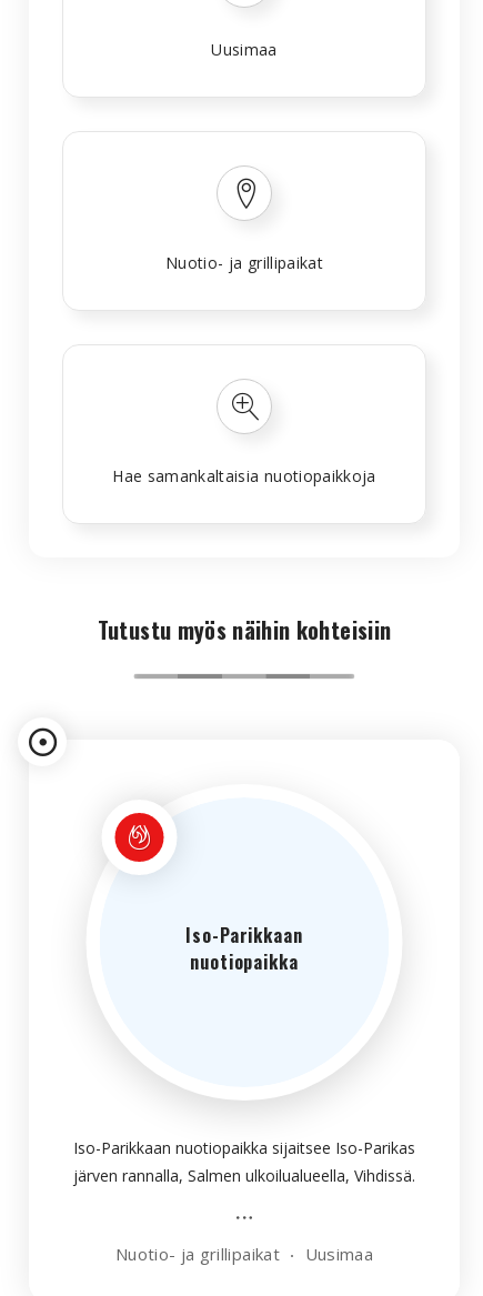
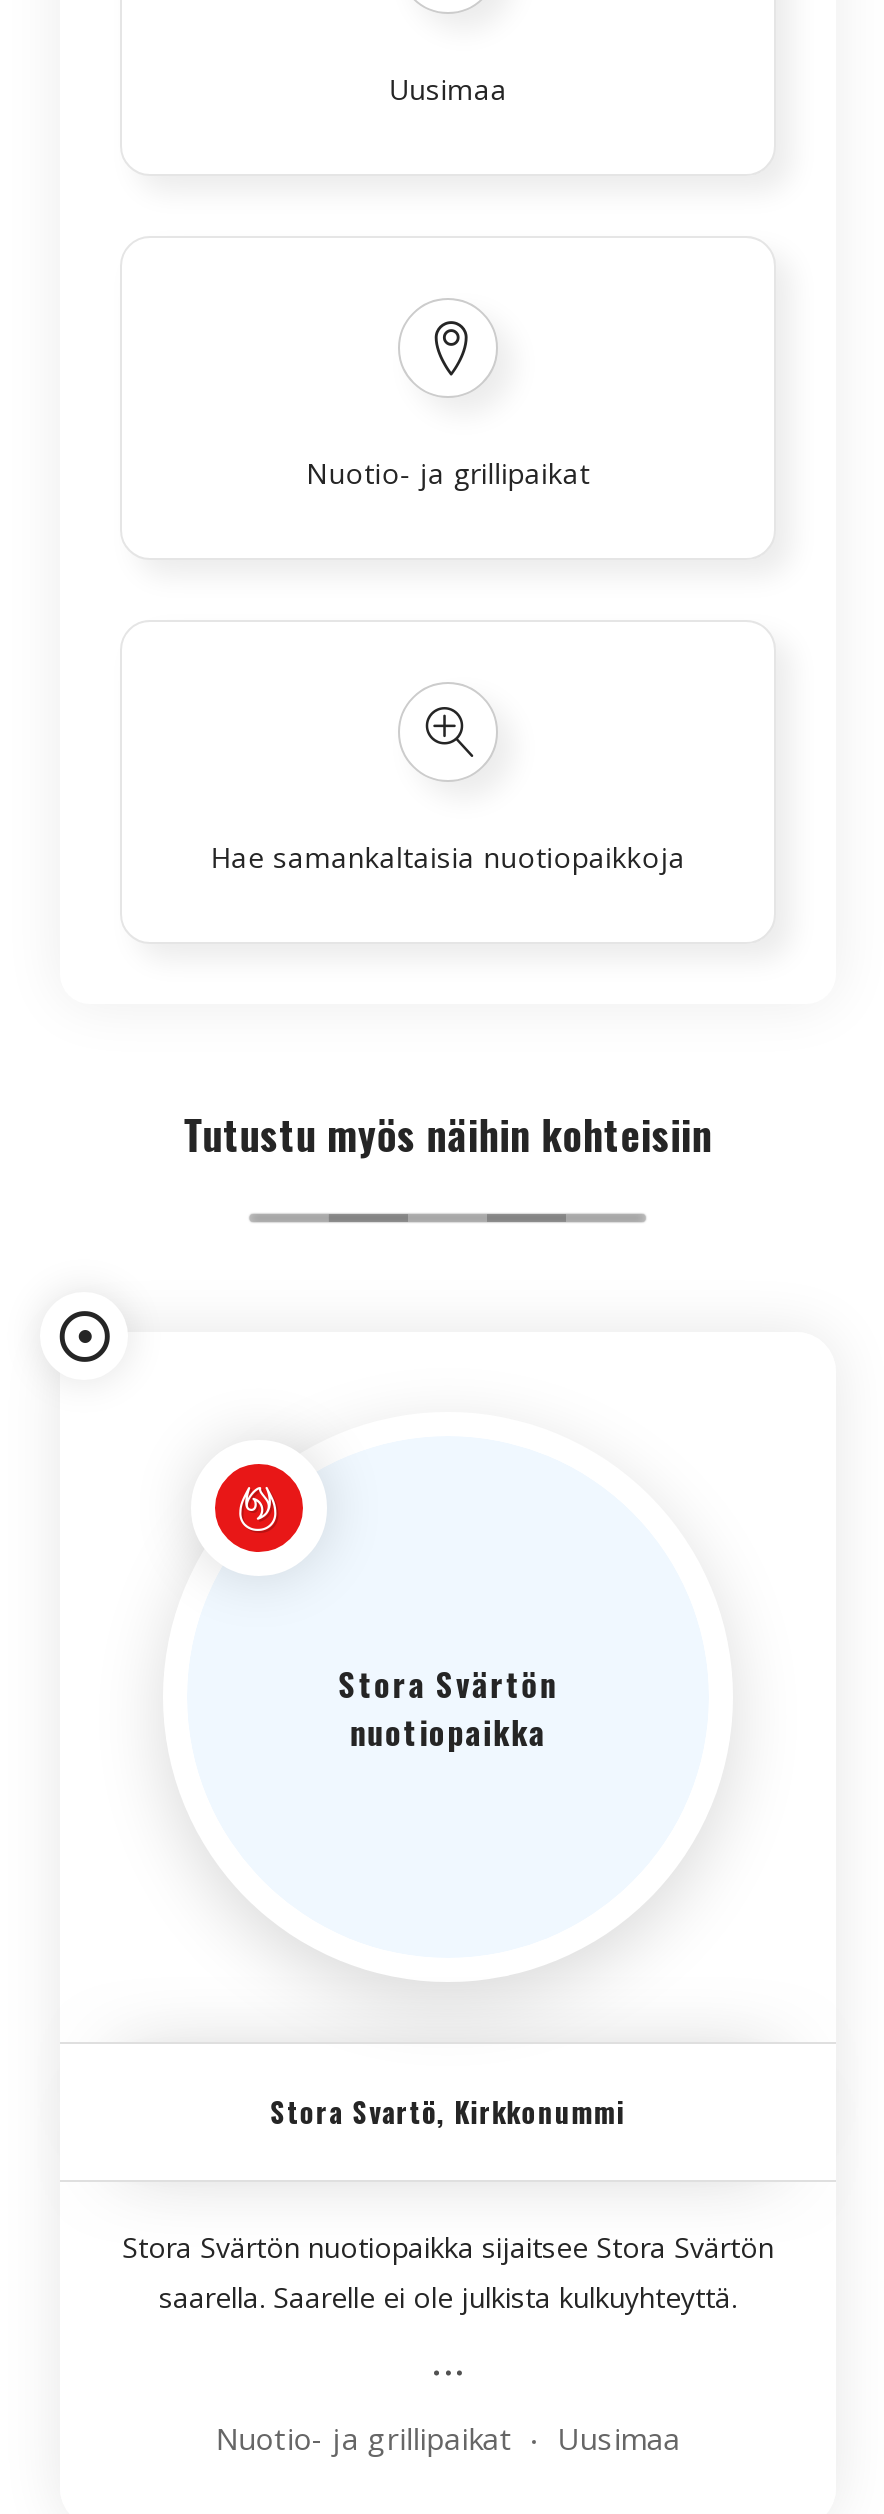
- Iso-Parikkaan
+ Stora Svärtön

- Iso-Parikkaan nuotiopaikka sijaitsee Iso-Parikas
- järven rannalla, Salmen ulkoilualueella, Vihdissä.
+ Stora Svartö, Kirkkonummi
+ Stora Svärtön nuotiopaikka sijaitsee Stora Svärtön
+ saarella. Saarelle ei ole julkista kulkuyhteyttä.
